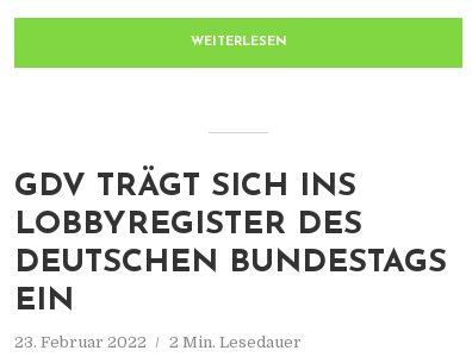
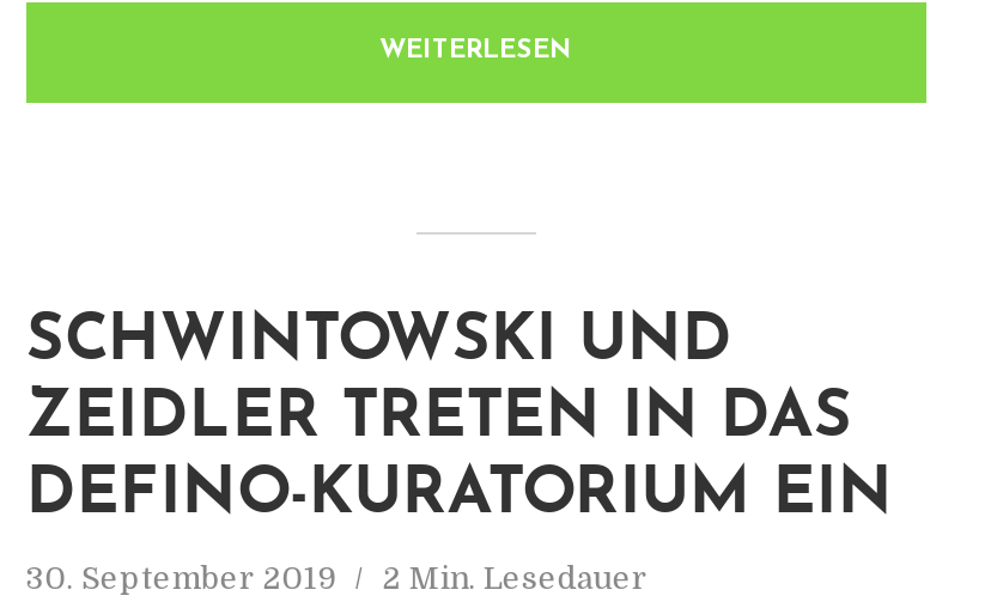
- GDV TRÄGT SICH INS
- LOBBYREGISTER DES
- DEUTSCHEN BUNDESTAGS
- EIN
+ SCHWINTOWSKI UND
+ ZEIDLER TRETEN IN DAS
+ DEFINO-KURATORIUM EIN

- 23. Februar 2022 2 Min. Lesedauer
+ 30. September 2019 2 Min. Lesedauer
